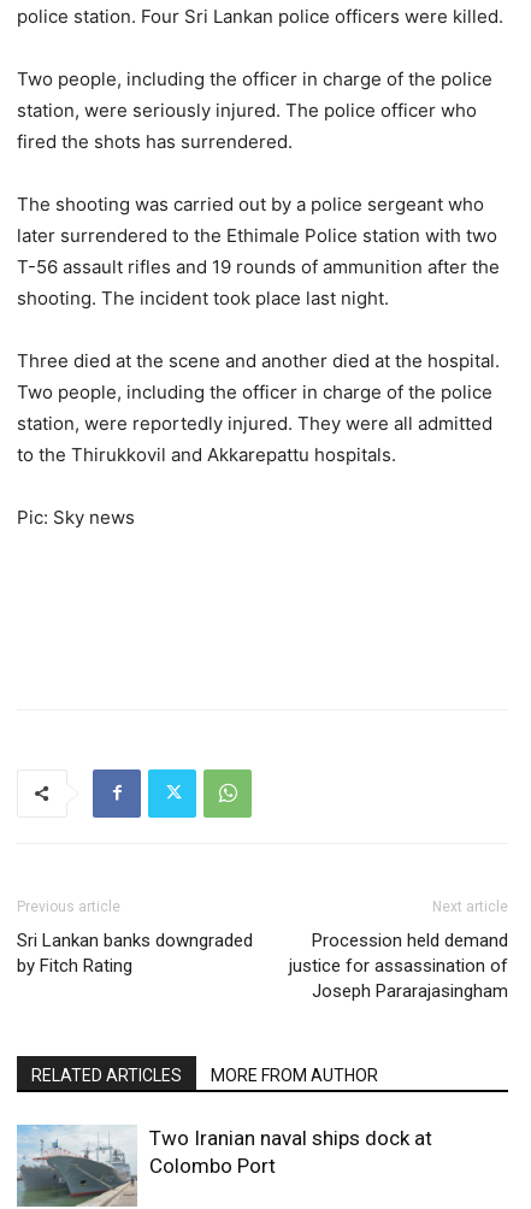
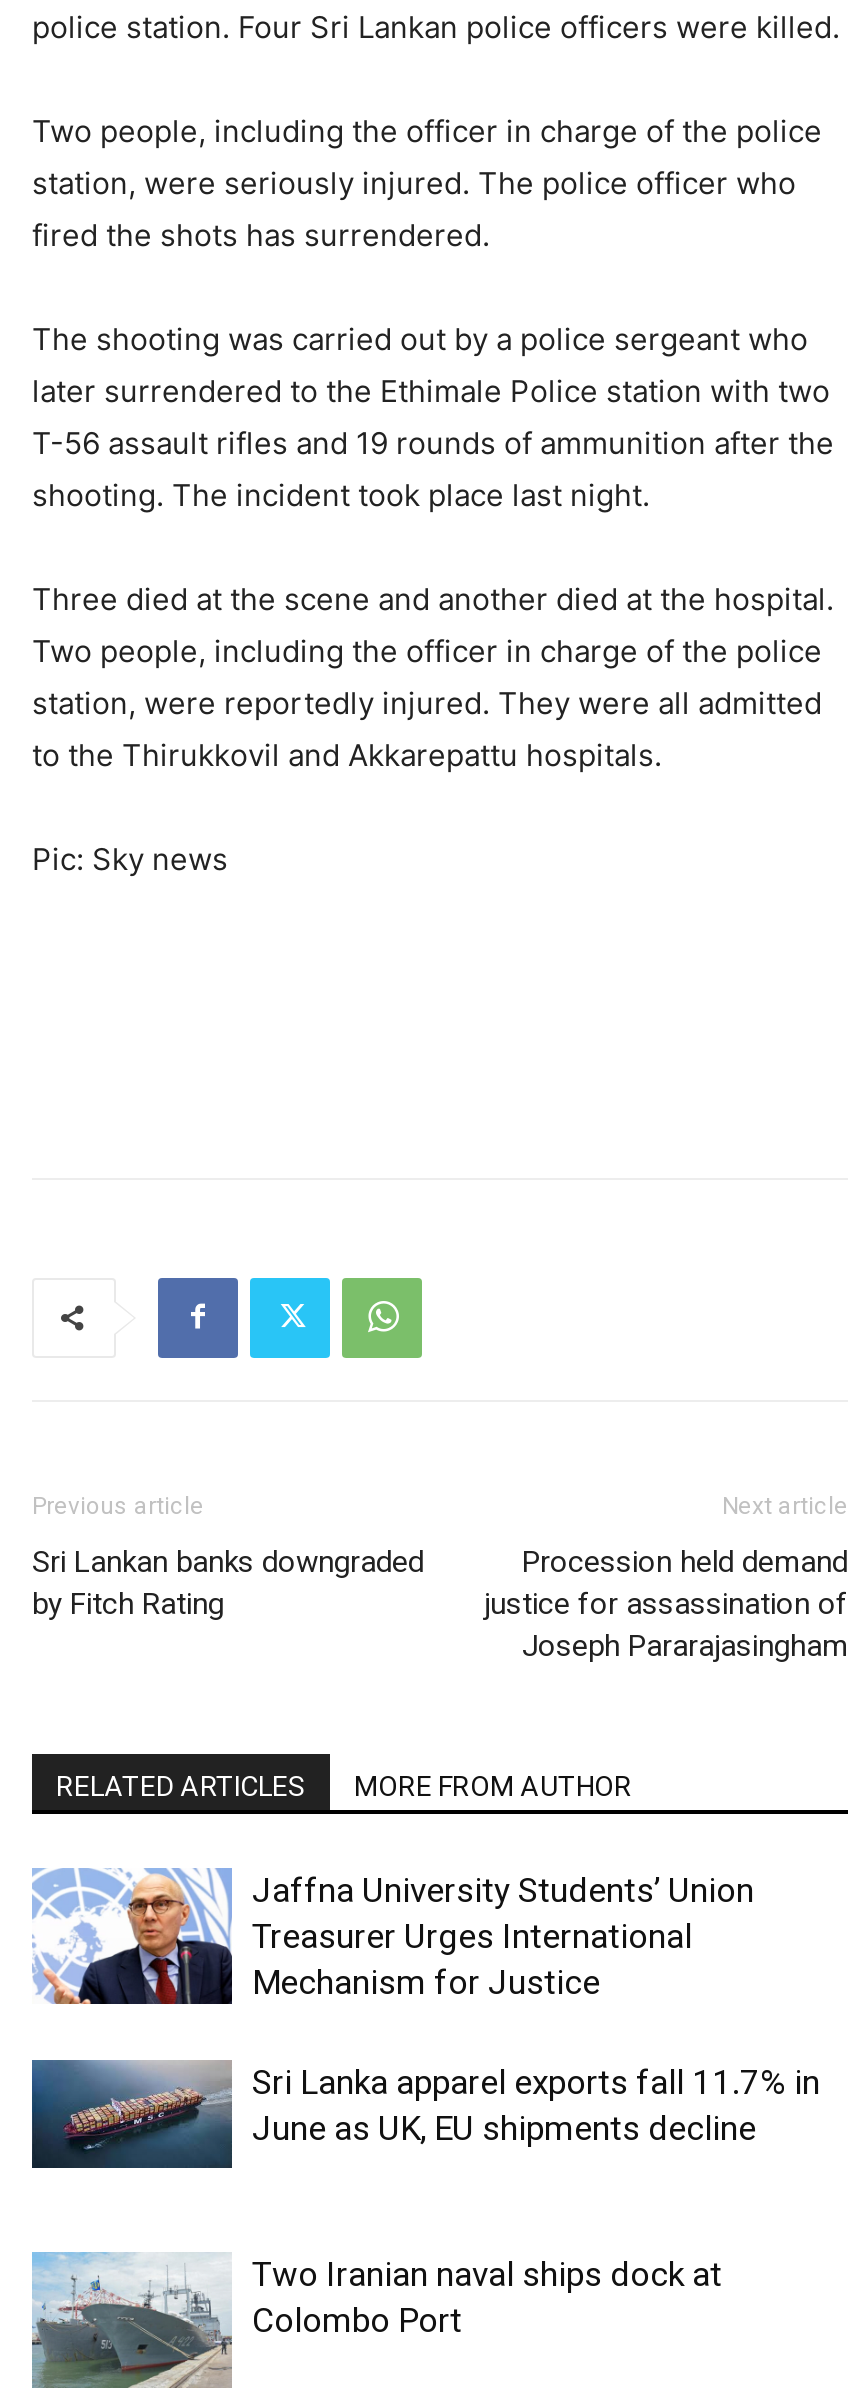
+ [image]

+ [image]
+ Jaffna University Students’ Union
+ Treasurer Urges International
+ Mechanism for Justice
+ Sri Lanka apparel exports fall 11.7% in
+ June as UK, EU shipments decline
